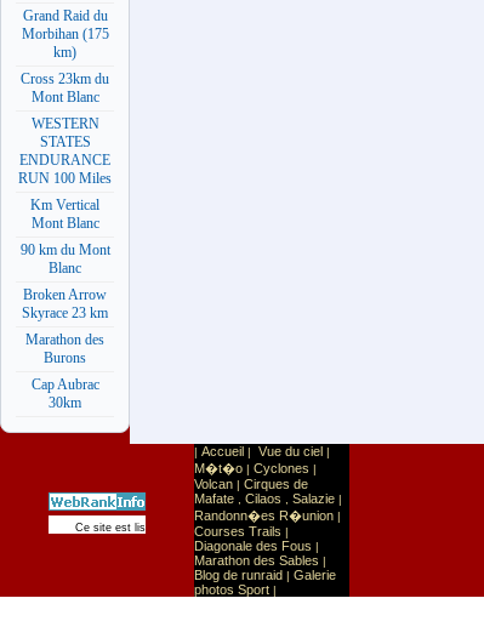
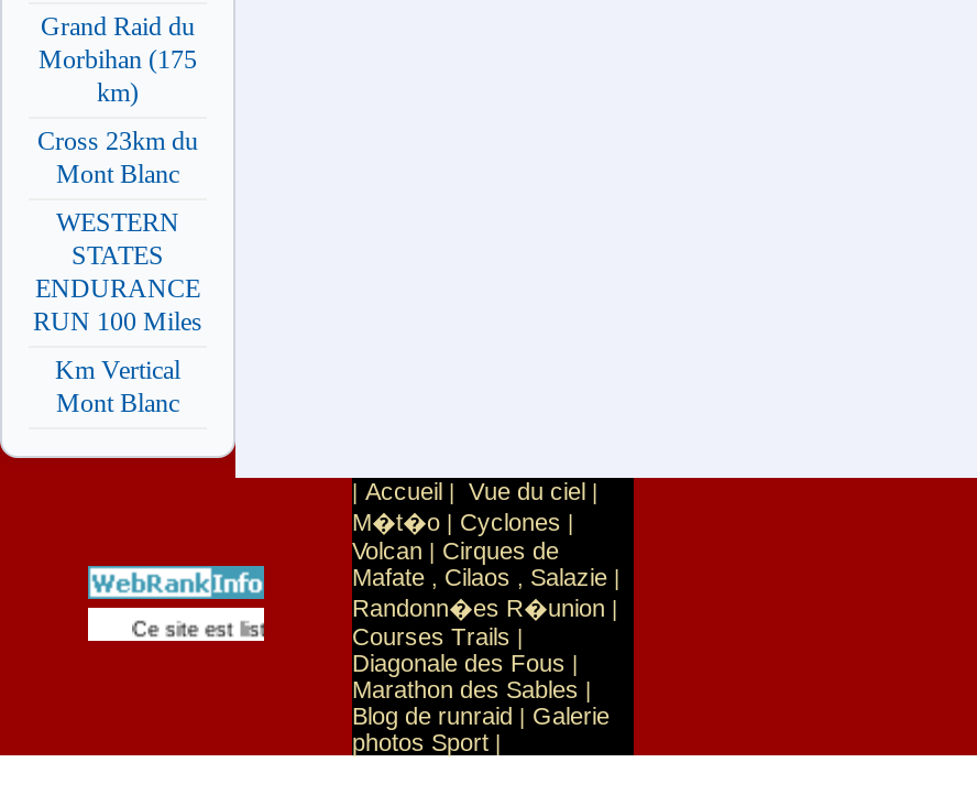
- 90 km du Mont
- Blanc
- Broken Arrow
- Skyrace 23 km
- Marathon des
- Burons
- Cap Aubrac
- 30km
